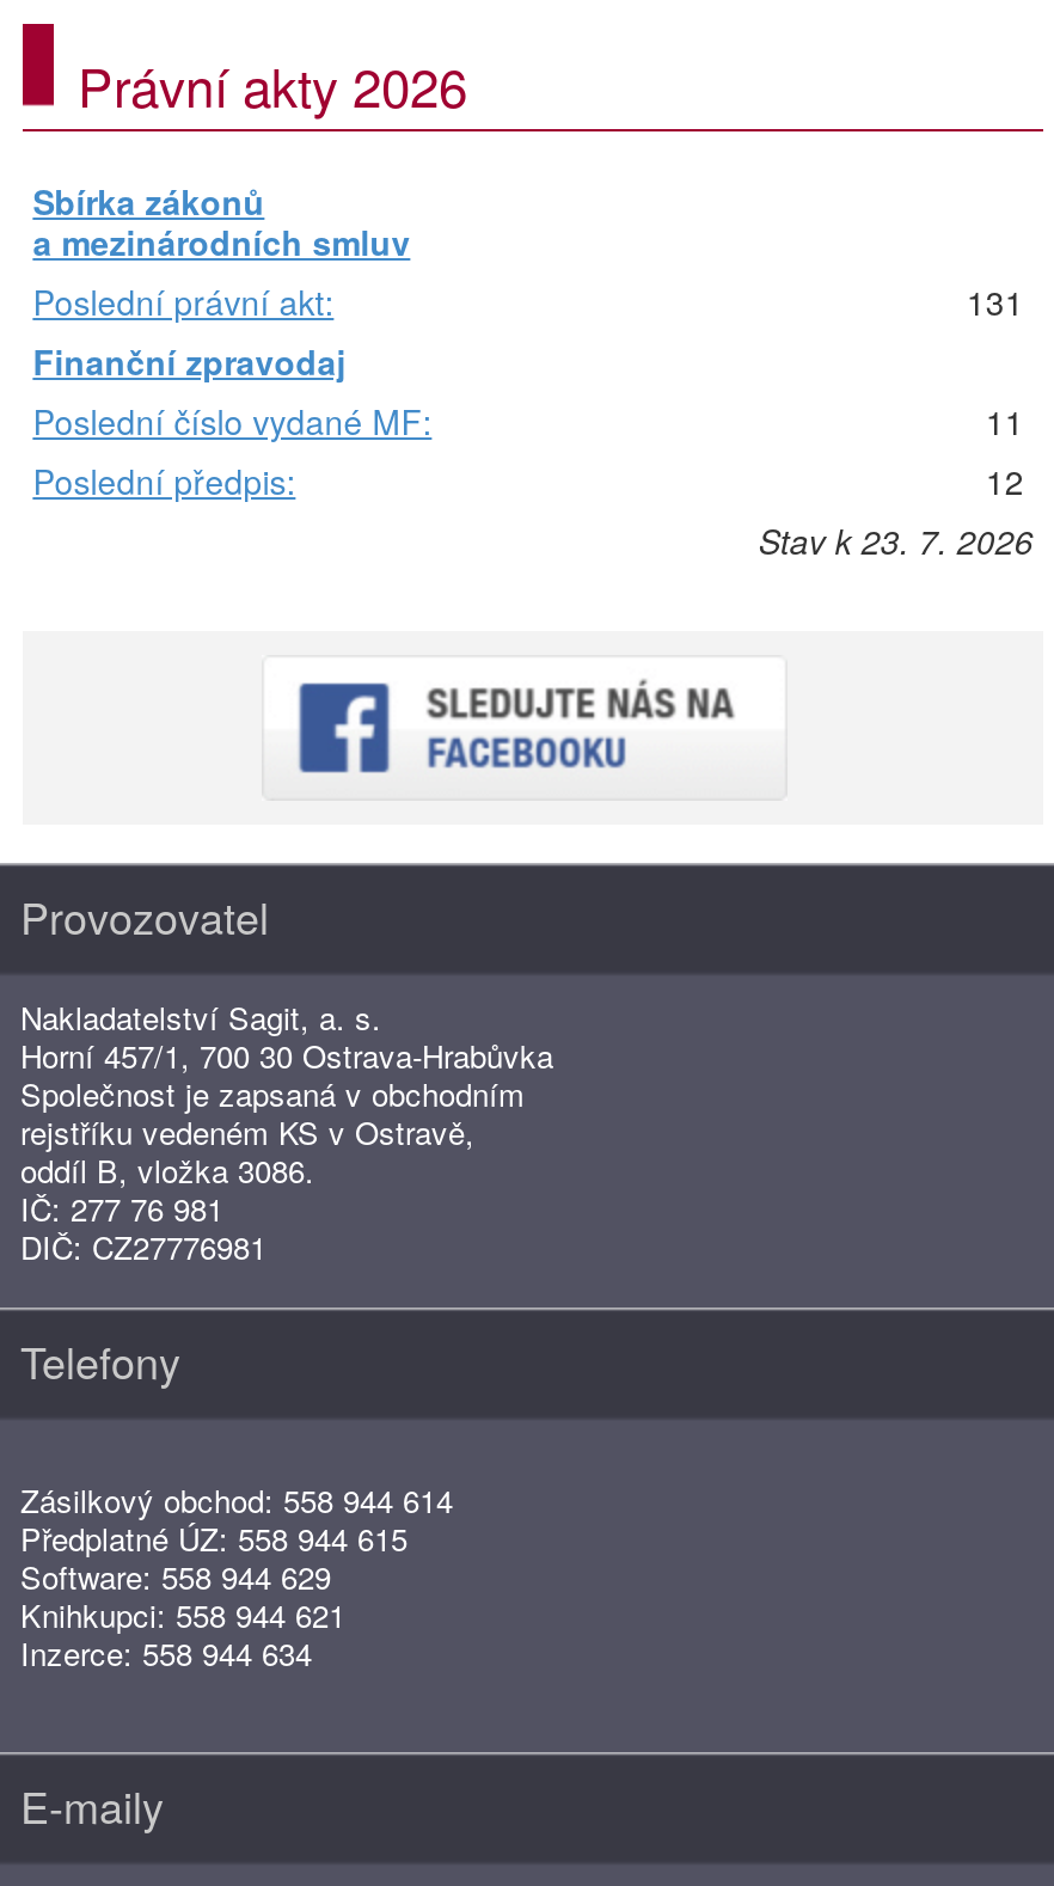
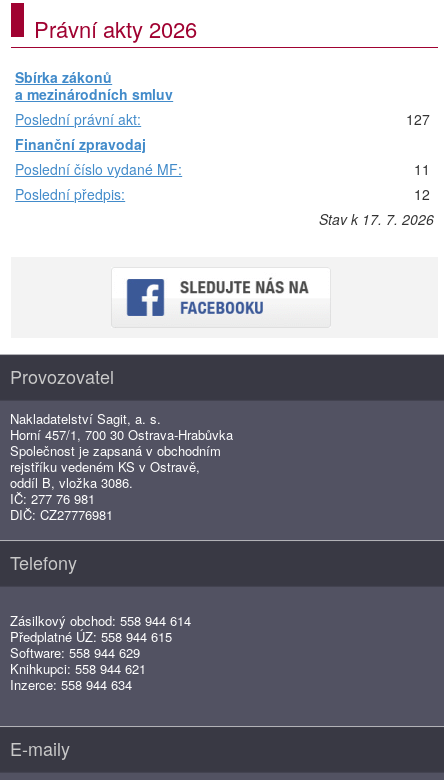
- 131
+ 127

- Stav k 23. 7. 2026
+ Stav k 17. 7. 2026
